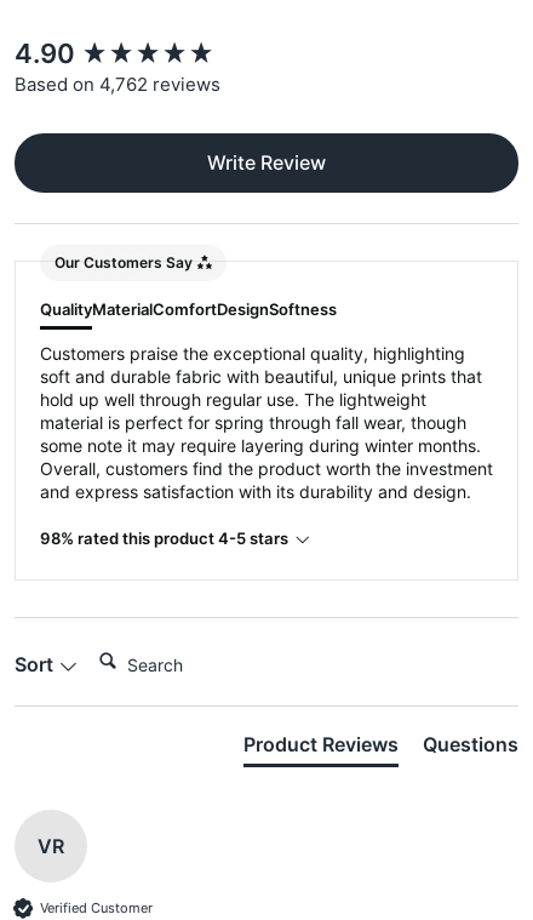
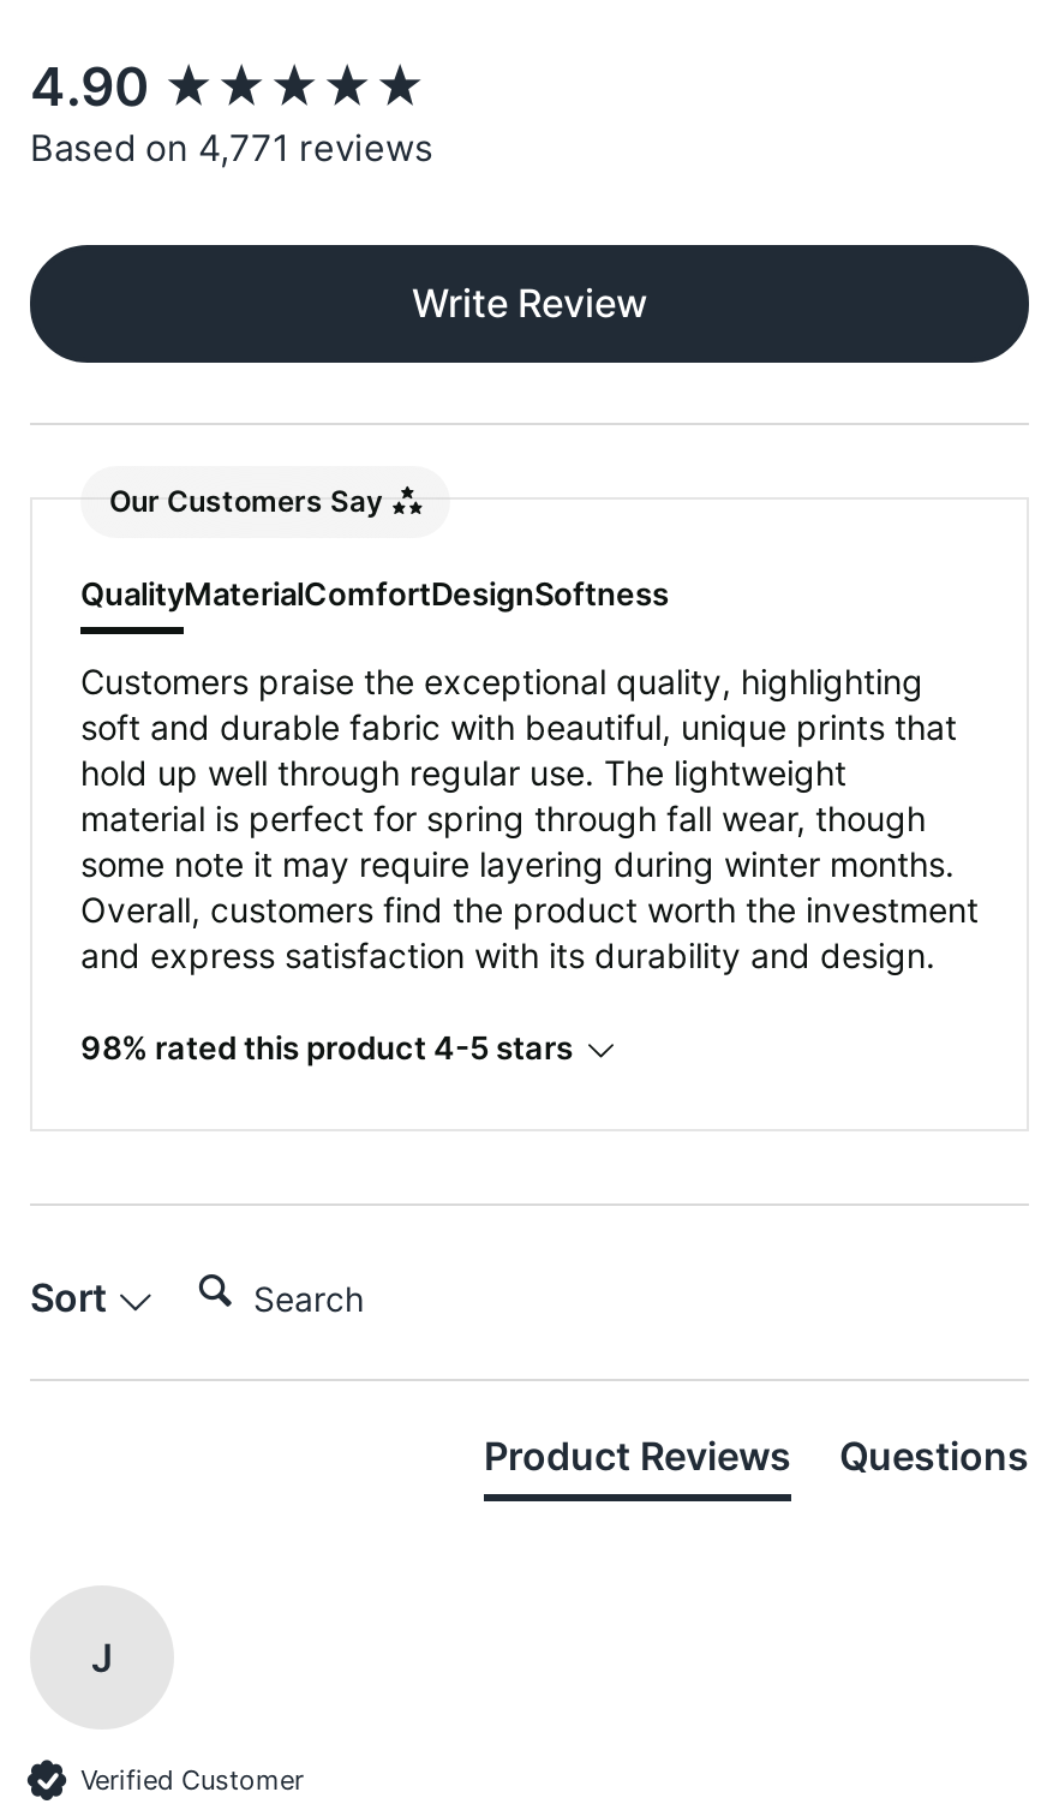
- Based on 4,762 reviews
+ Based on 4,771 reviews

- VR
+ J
